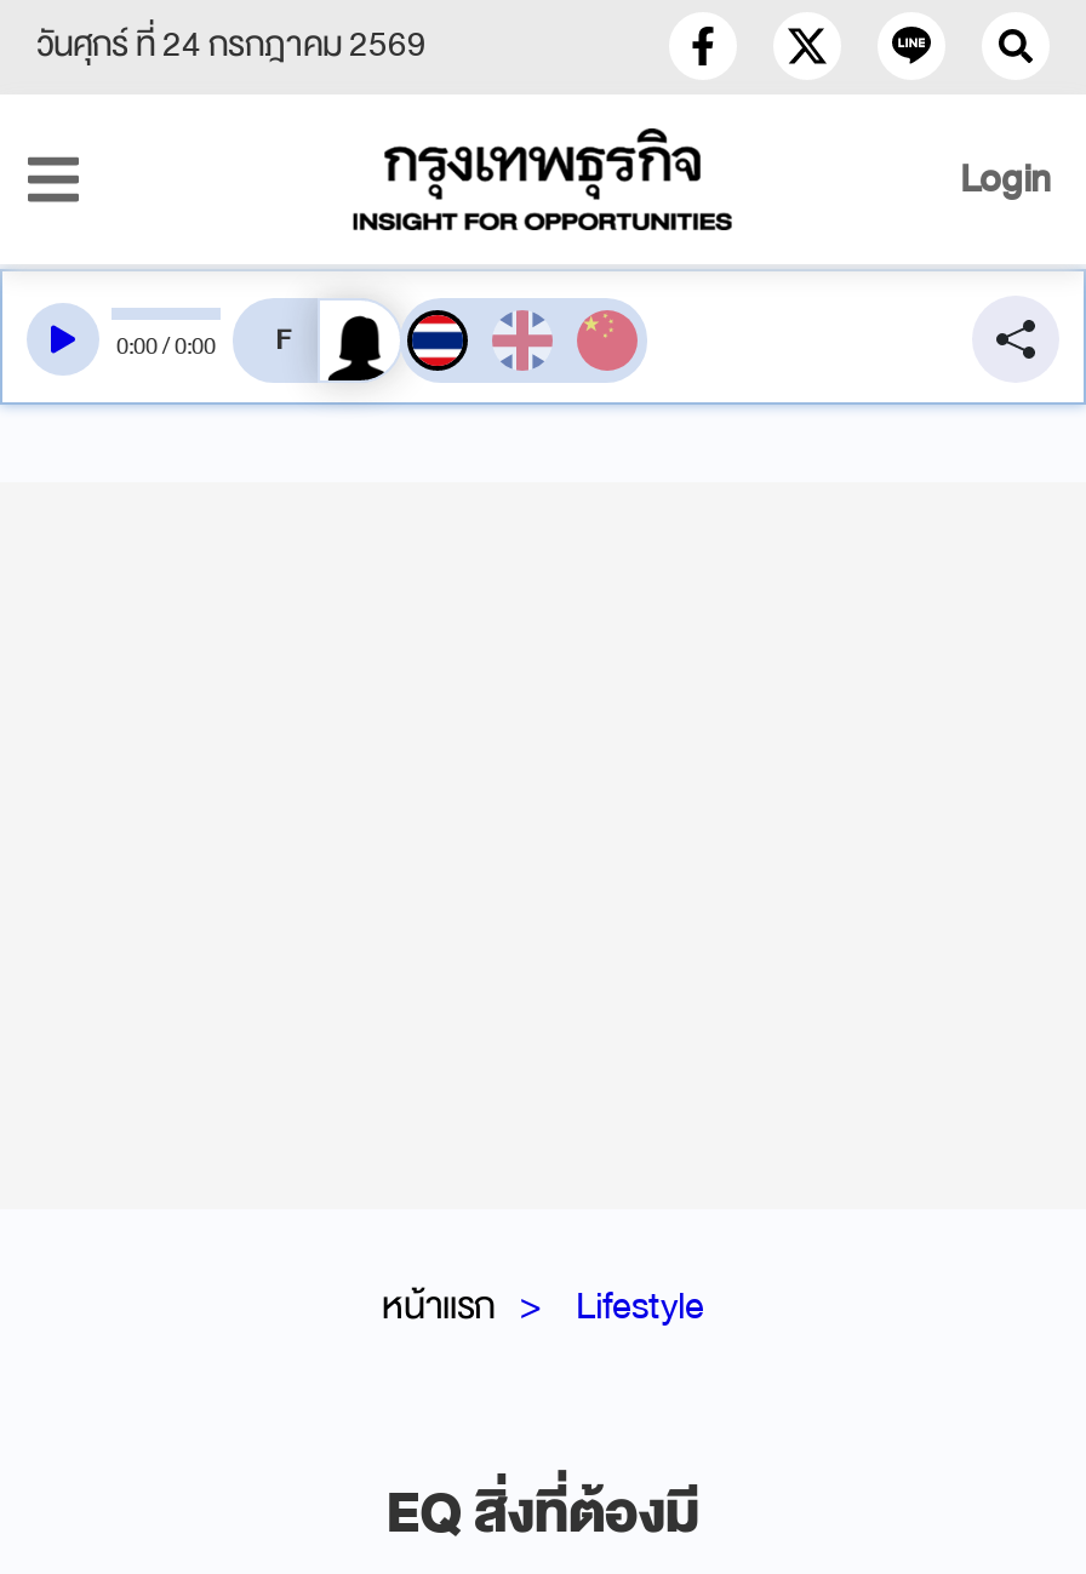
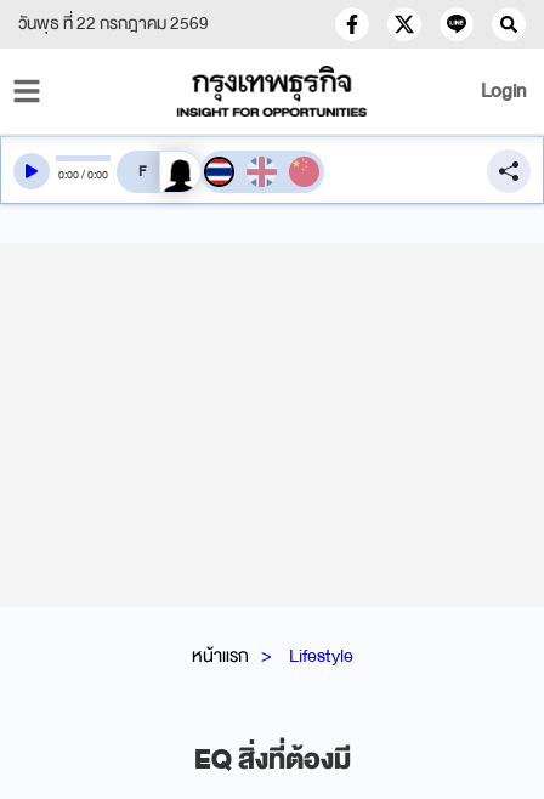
- วันศุกร์ ที่ 24 กรกฎาคม 2569
+ วันพุธ ที่ 22 กรกฎาคม 2569
